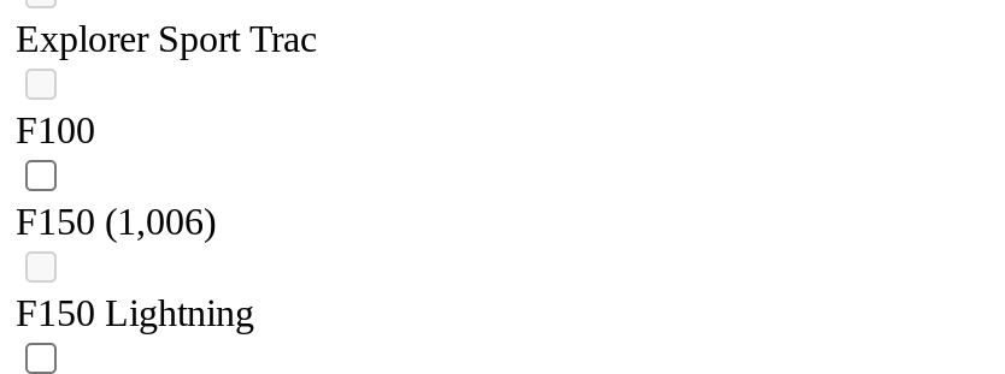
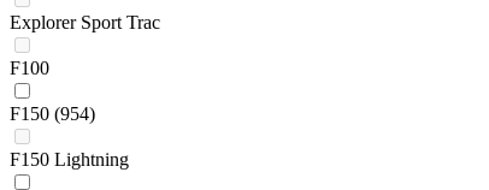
- F150 (1,006)
+ F150 (954)
